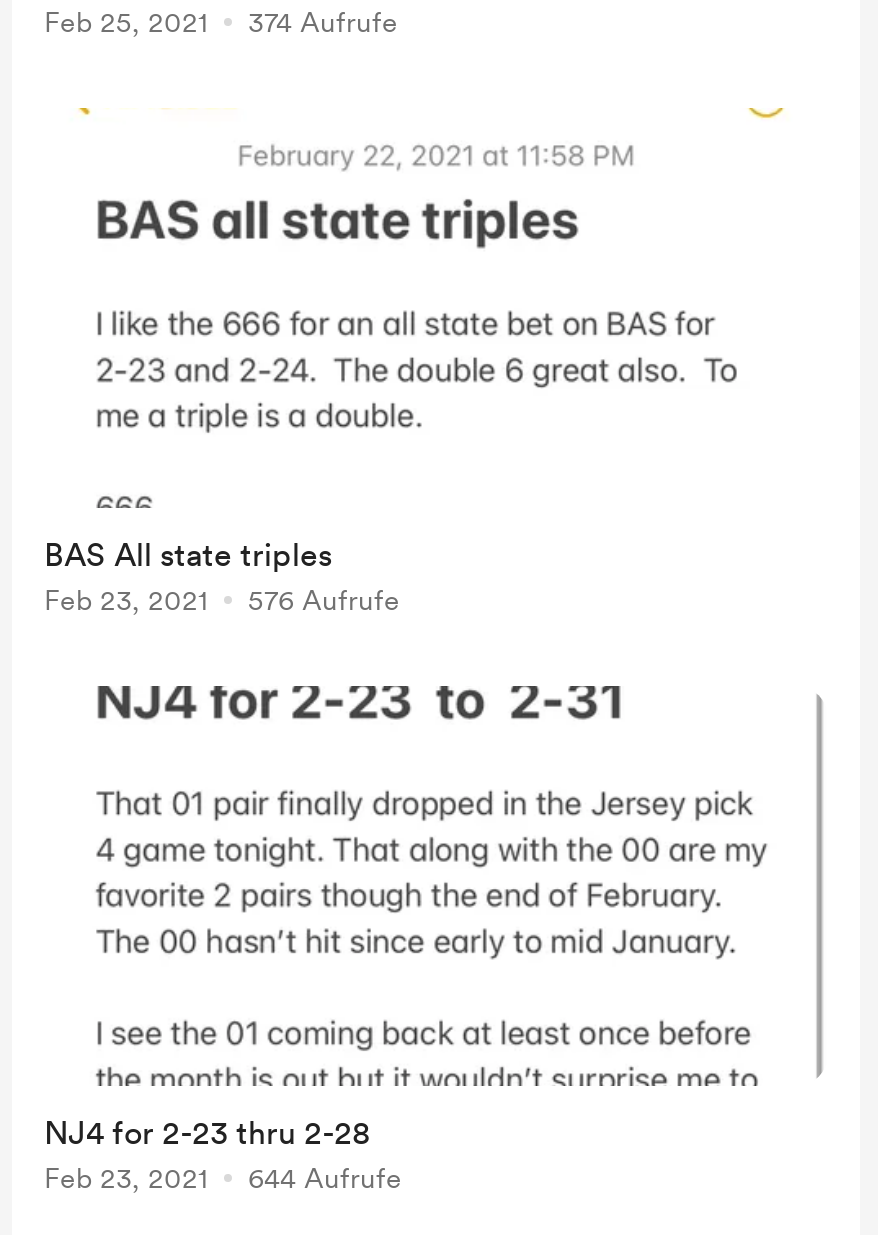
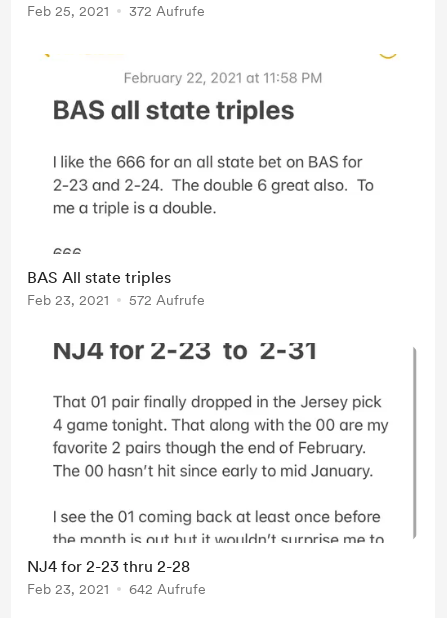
- Feb 25, 2021 374 Aufrufe
+ Feb 25, 2021 372 Aufrufe

- Feb 23, 2021 576 Aufrufe
+ Feb 23, 2021 572 Aufrufe

- Feb 23, 2021 644 Aufrufe
+ Feb 23, 2021 642 Aufrufe
